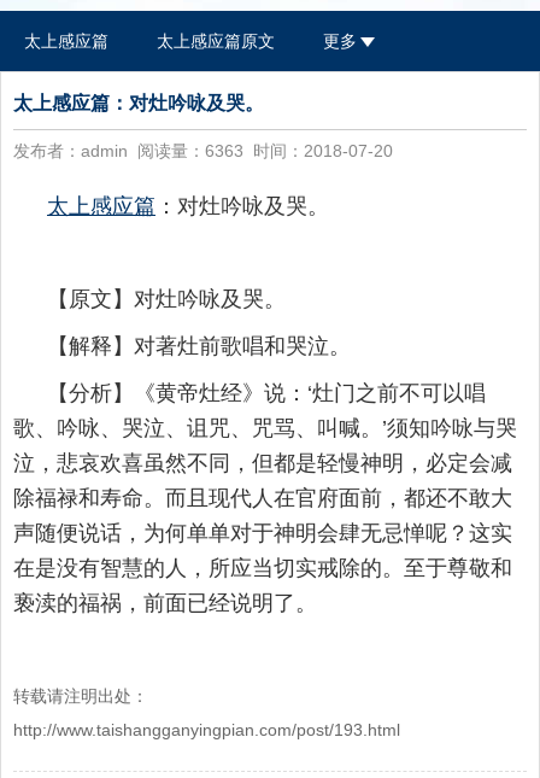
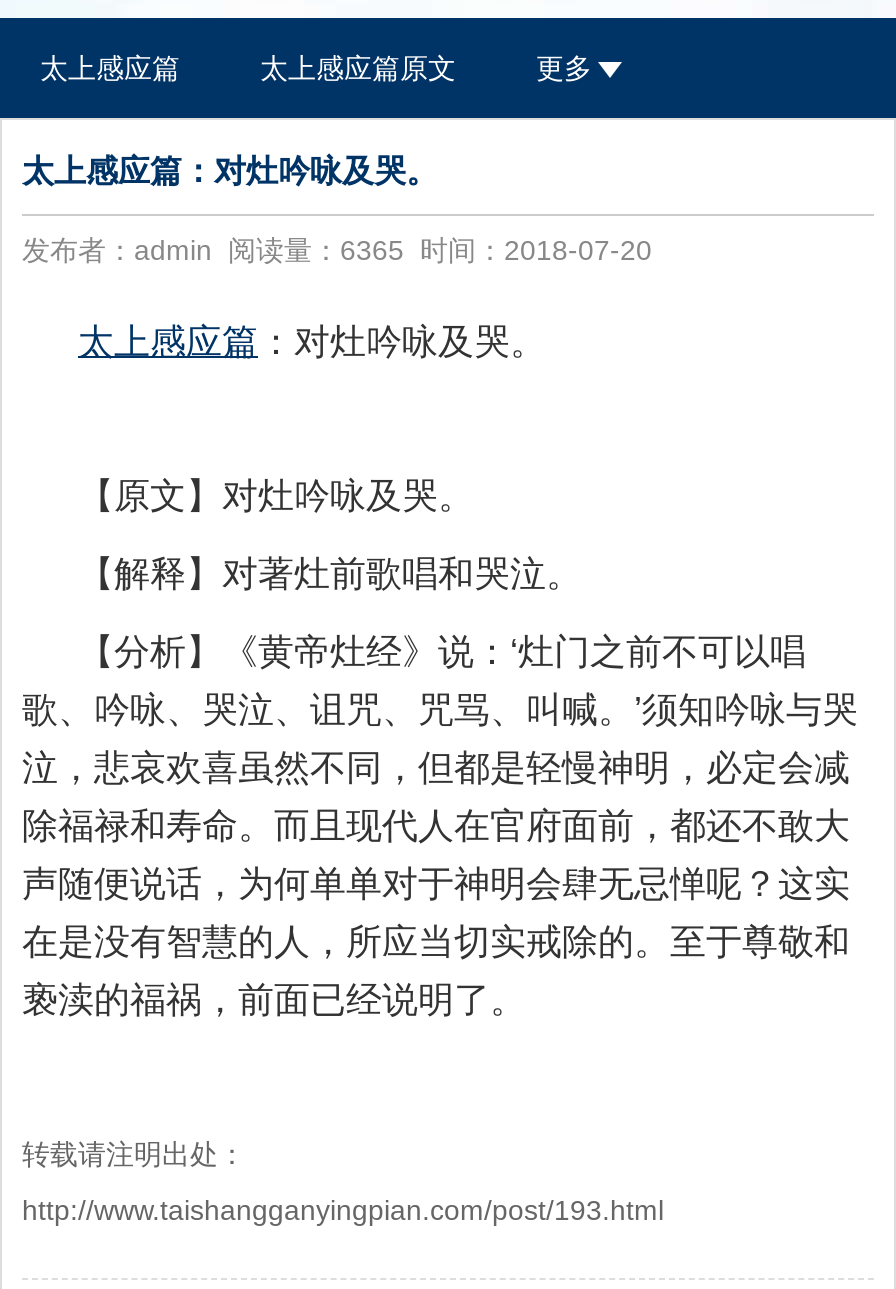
- 发布者：admin 阅读量：6363 时间：2018-07-20
+ 发布者：admin 阅读量：6365 时间：2018-07-20
